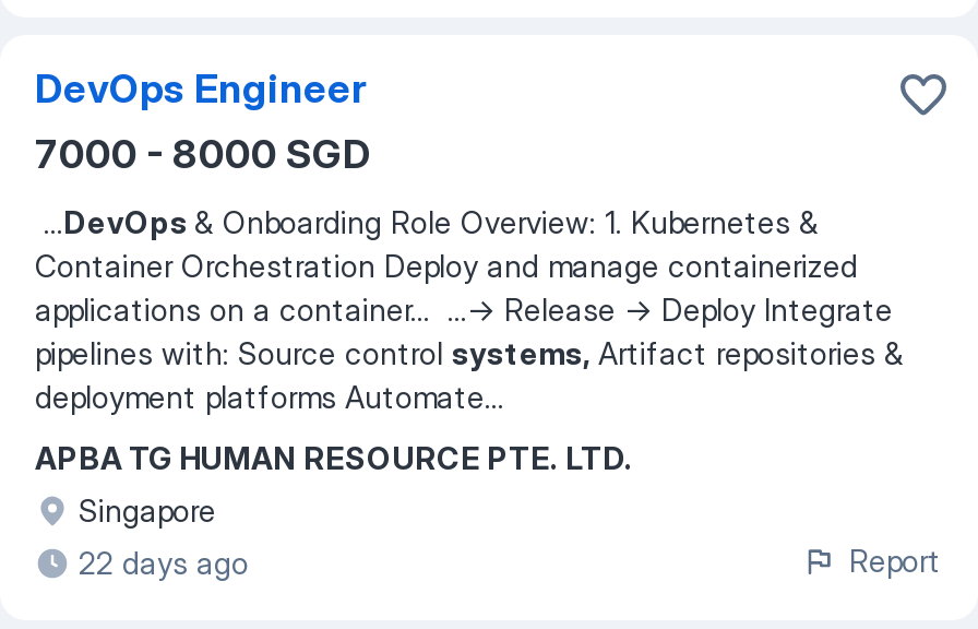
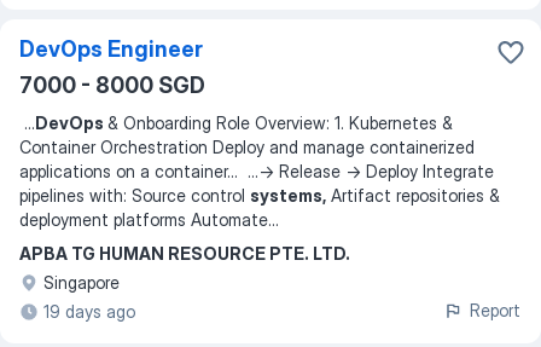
- 22 days ago
+ 19 days ago
